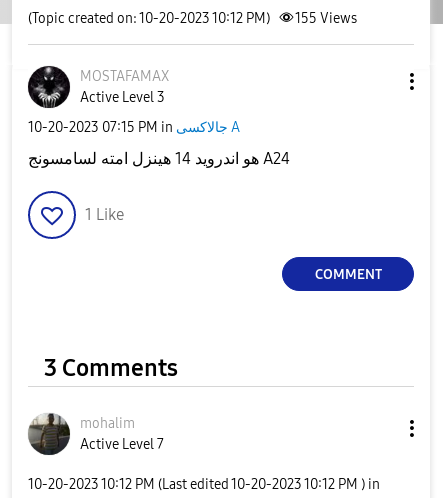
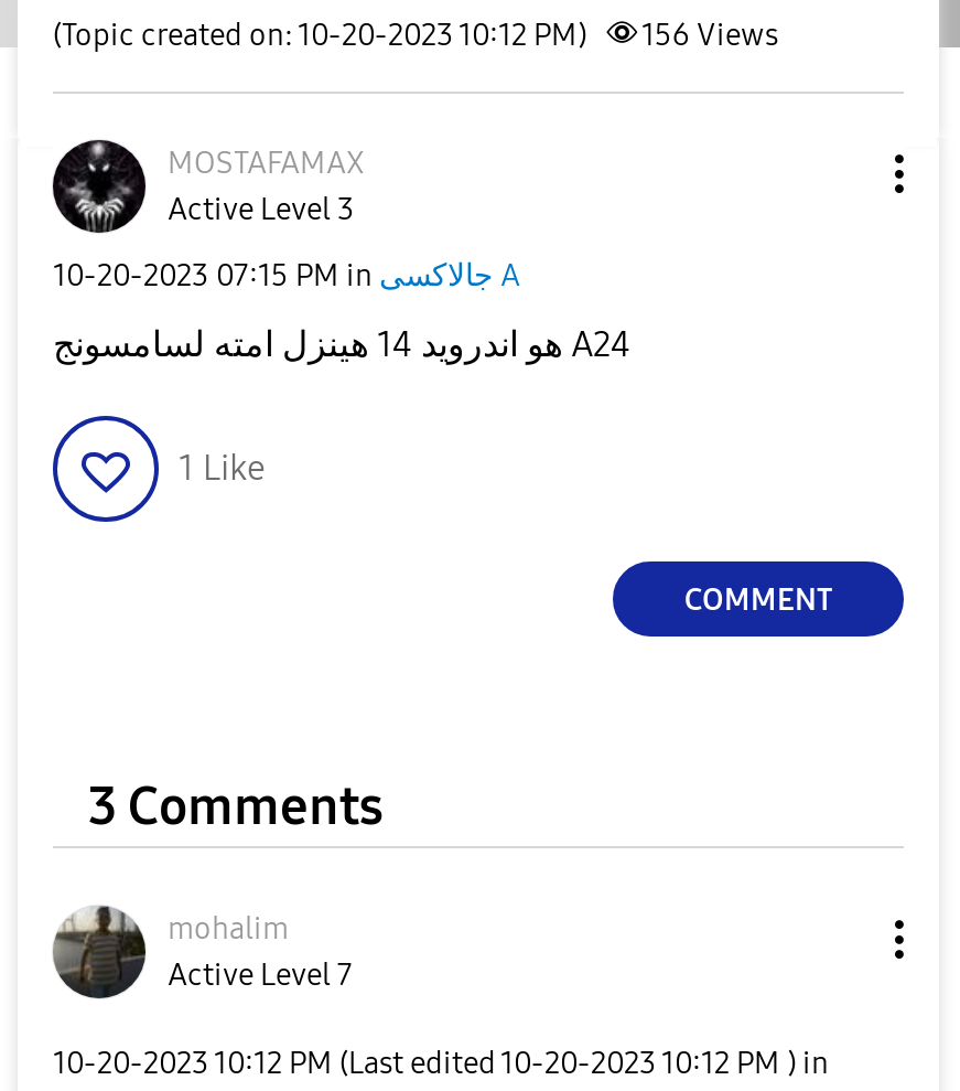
- (Topic created on: 10-20-2023 10:12 PM) 155 Views
+ (Topic created on: 10-20-2023 10:12 PM) 156 Views
